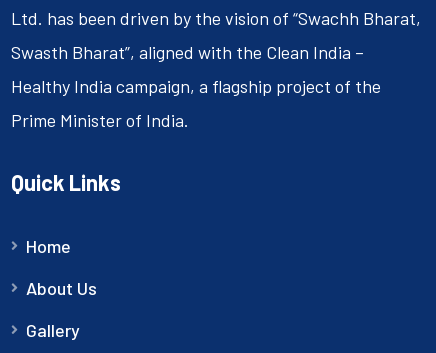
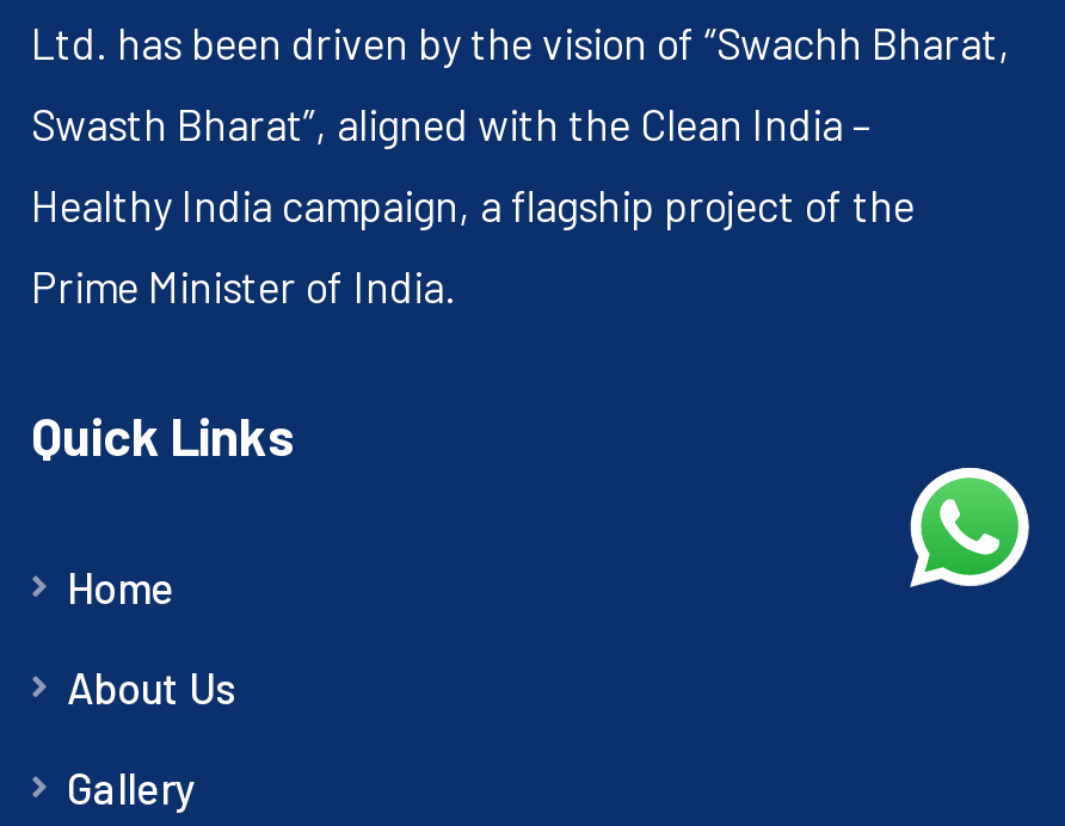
+ [image]
